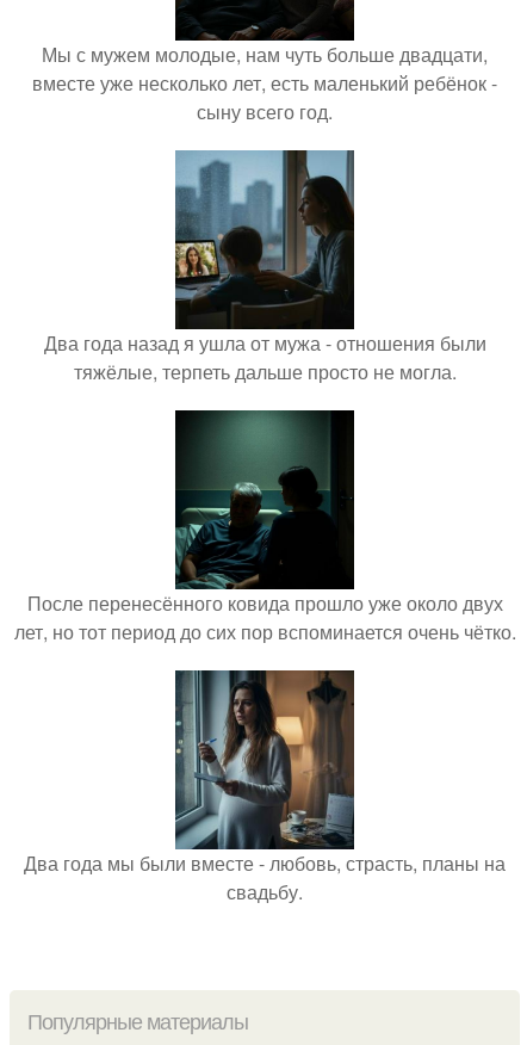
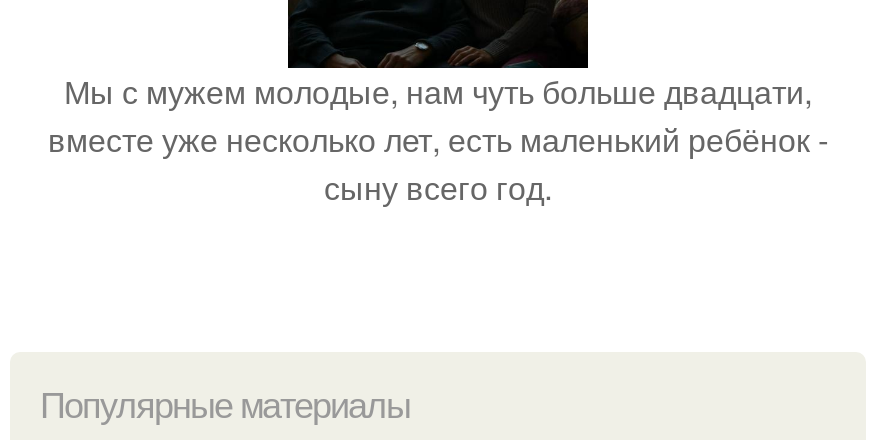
- [image]
- Два года назад я ушла от мужа - отношения были
- тяжёлые, терпеть дальше просто не могла.

- [image]
- После перенесённого ковида прошло уже около двух
- лет, но тот период до сих пор вспоминается очень чётко.

- [image]
- Два года мы были вместе - любовь, страсть, планы на
- свадьбу.
